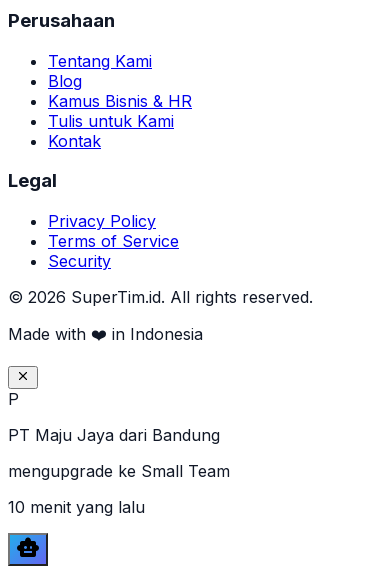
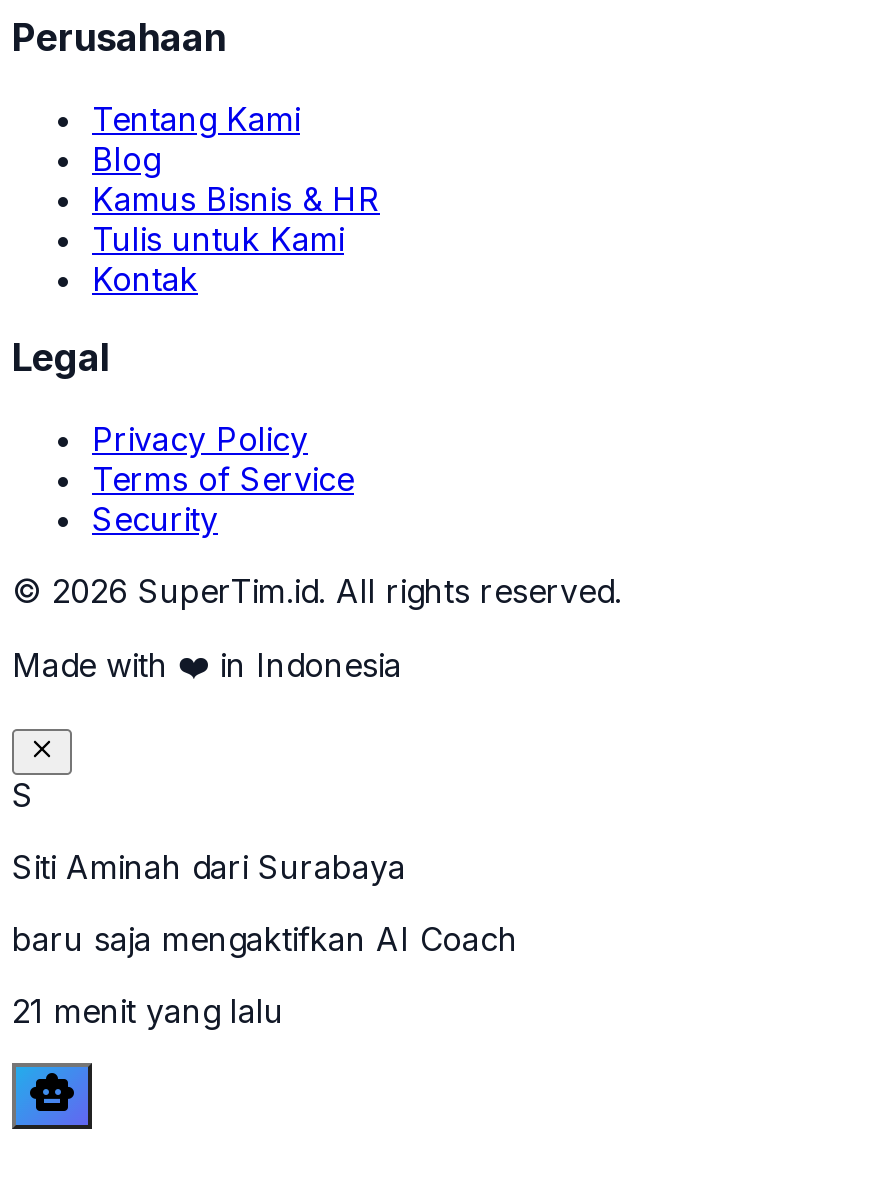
- P
+ S

- PT Maju Jaya dari Bandung
+ Siti Aminah dari Surabaya

- mengupgrade ke Small Team
+ baru saja mengaktifkan AI Coach

- 10 menit yang lalu
+ 21 menit yang lalu
